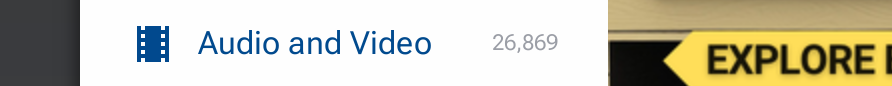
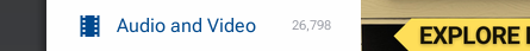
- 26,869
+ 26,798
